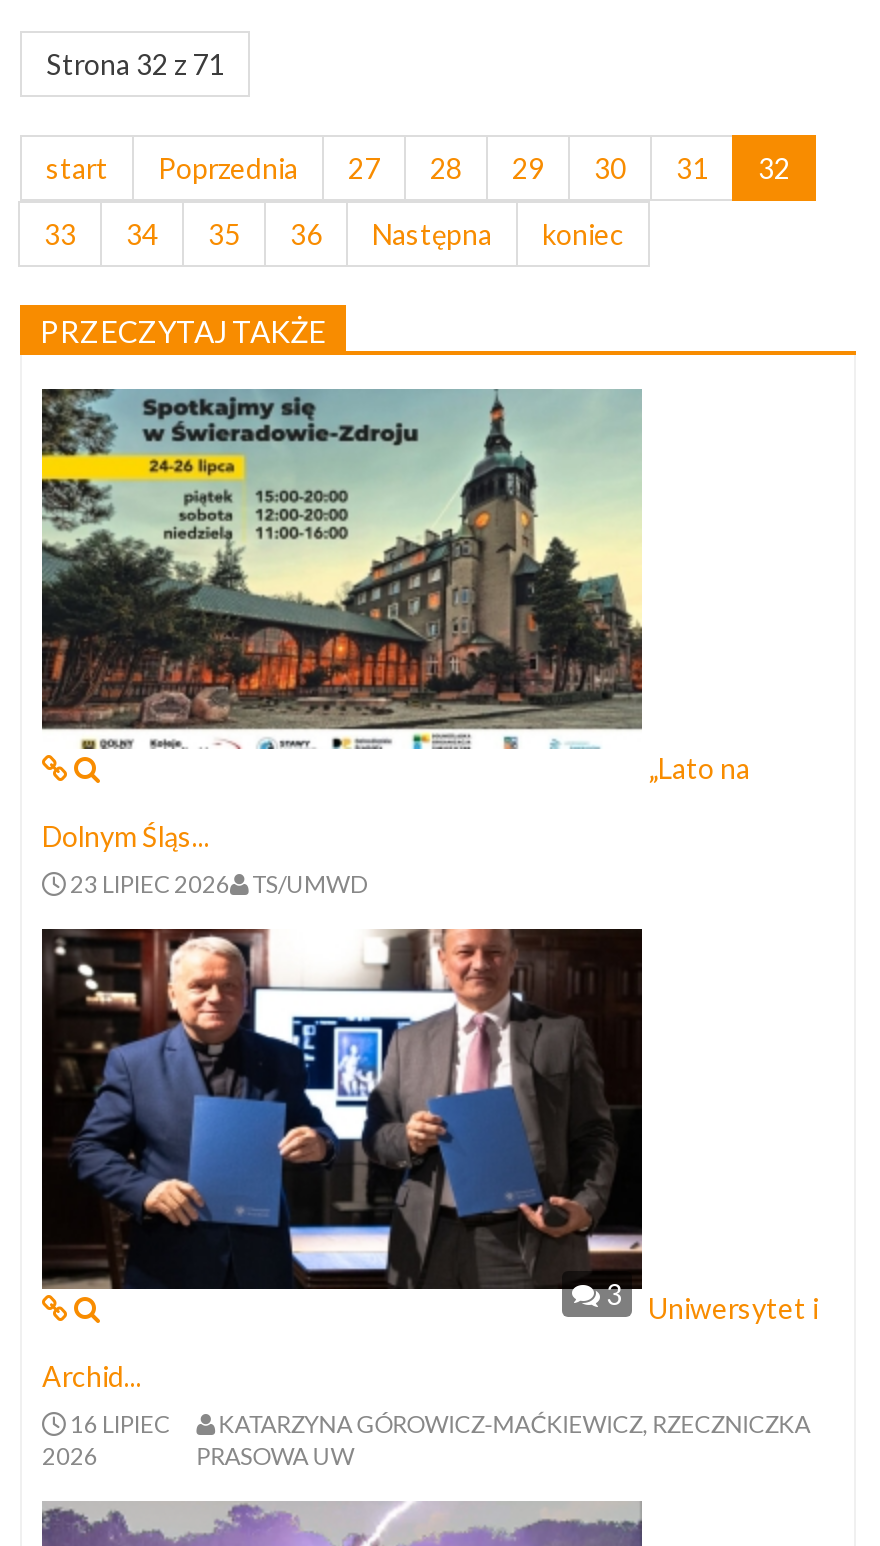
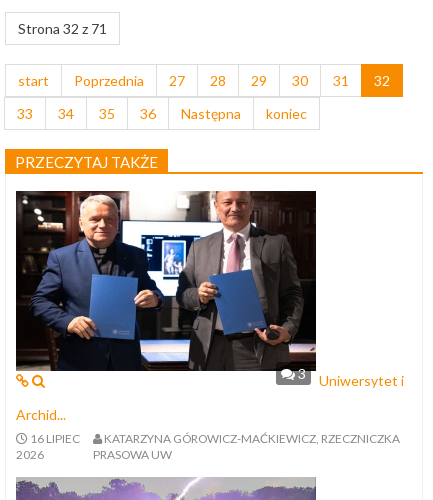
- [image]
- „Lato na
- Dolnym Śląs...
- 23 LIPIEC 2026 TS/UMWD
